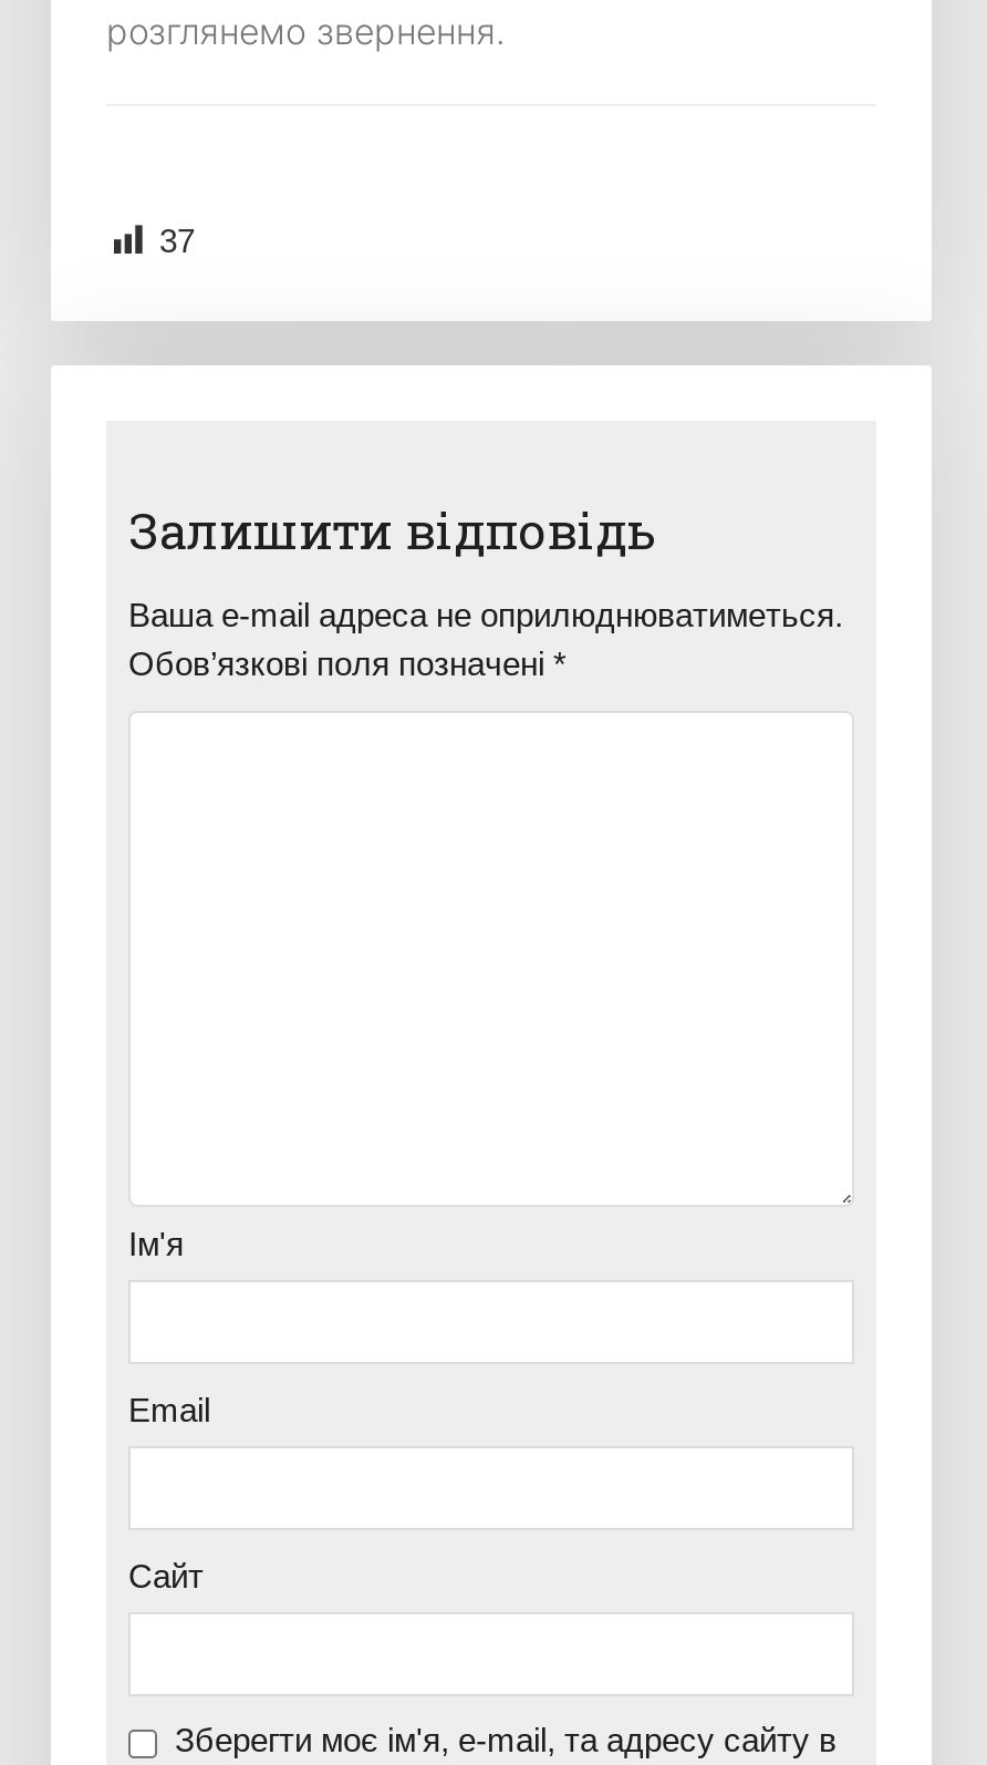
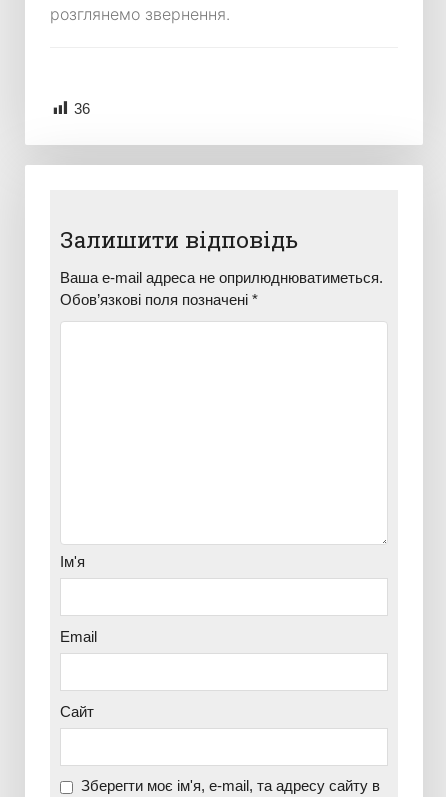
- 37
+ 36
